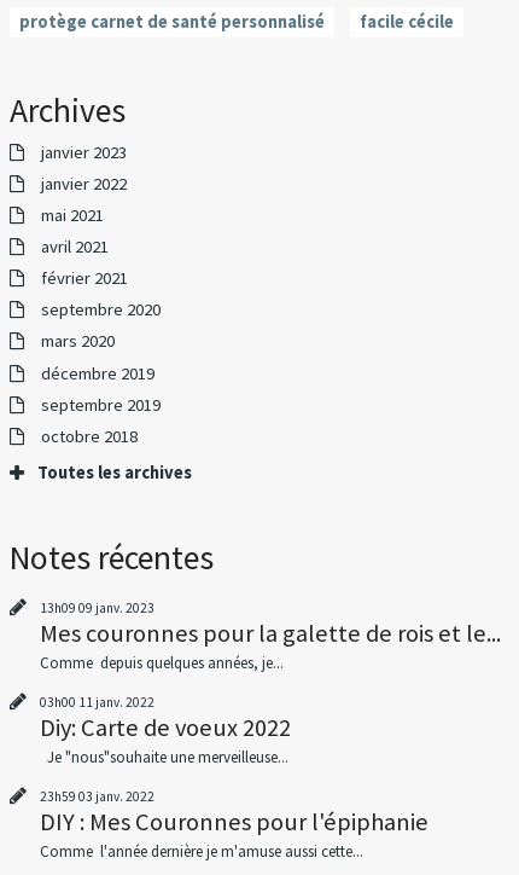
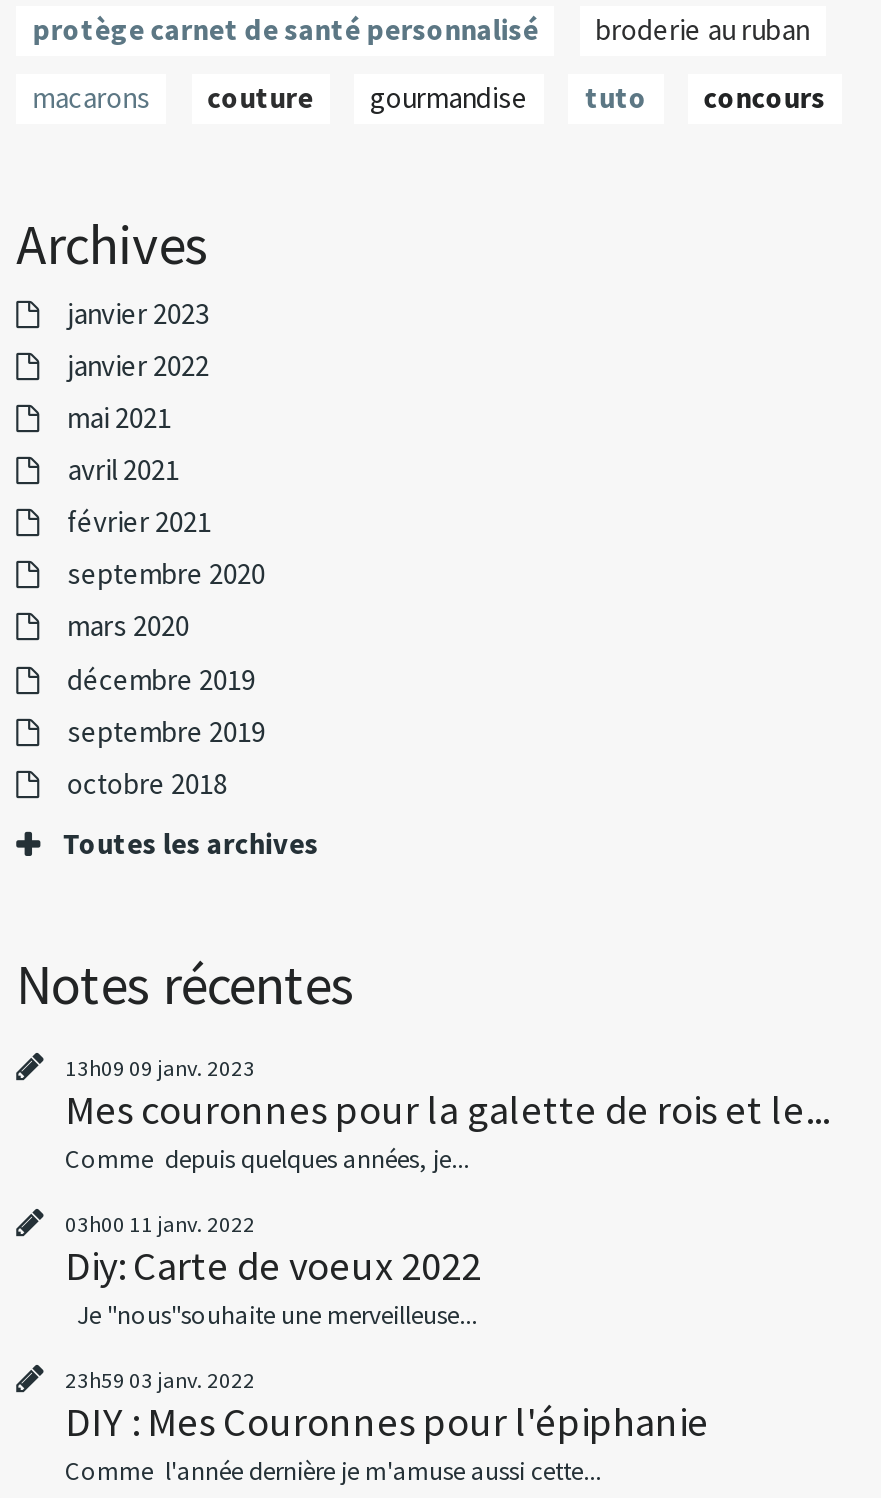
- facile cécile
+ broderie au ruban
+ macarons
+ couture
+ gourmandise
+ tuto
+ concours
